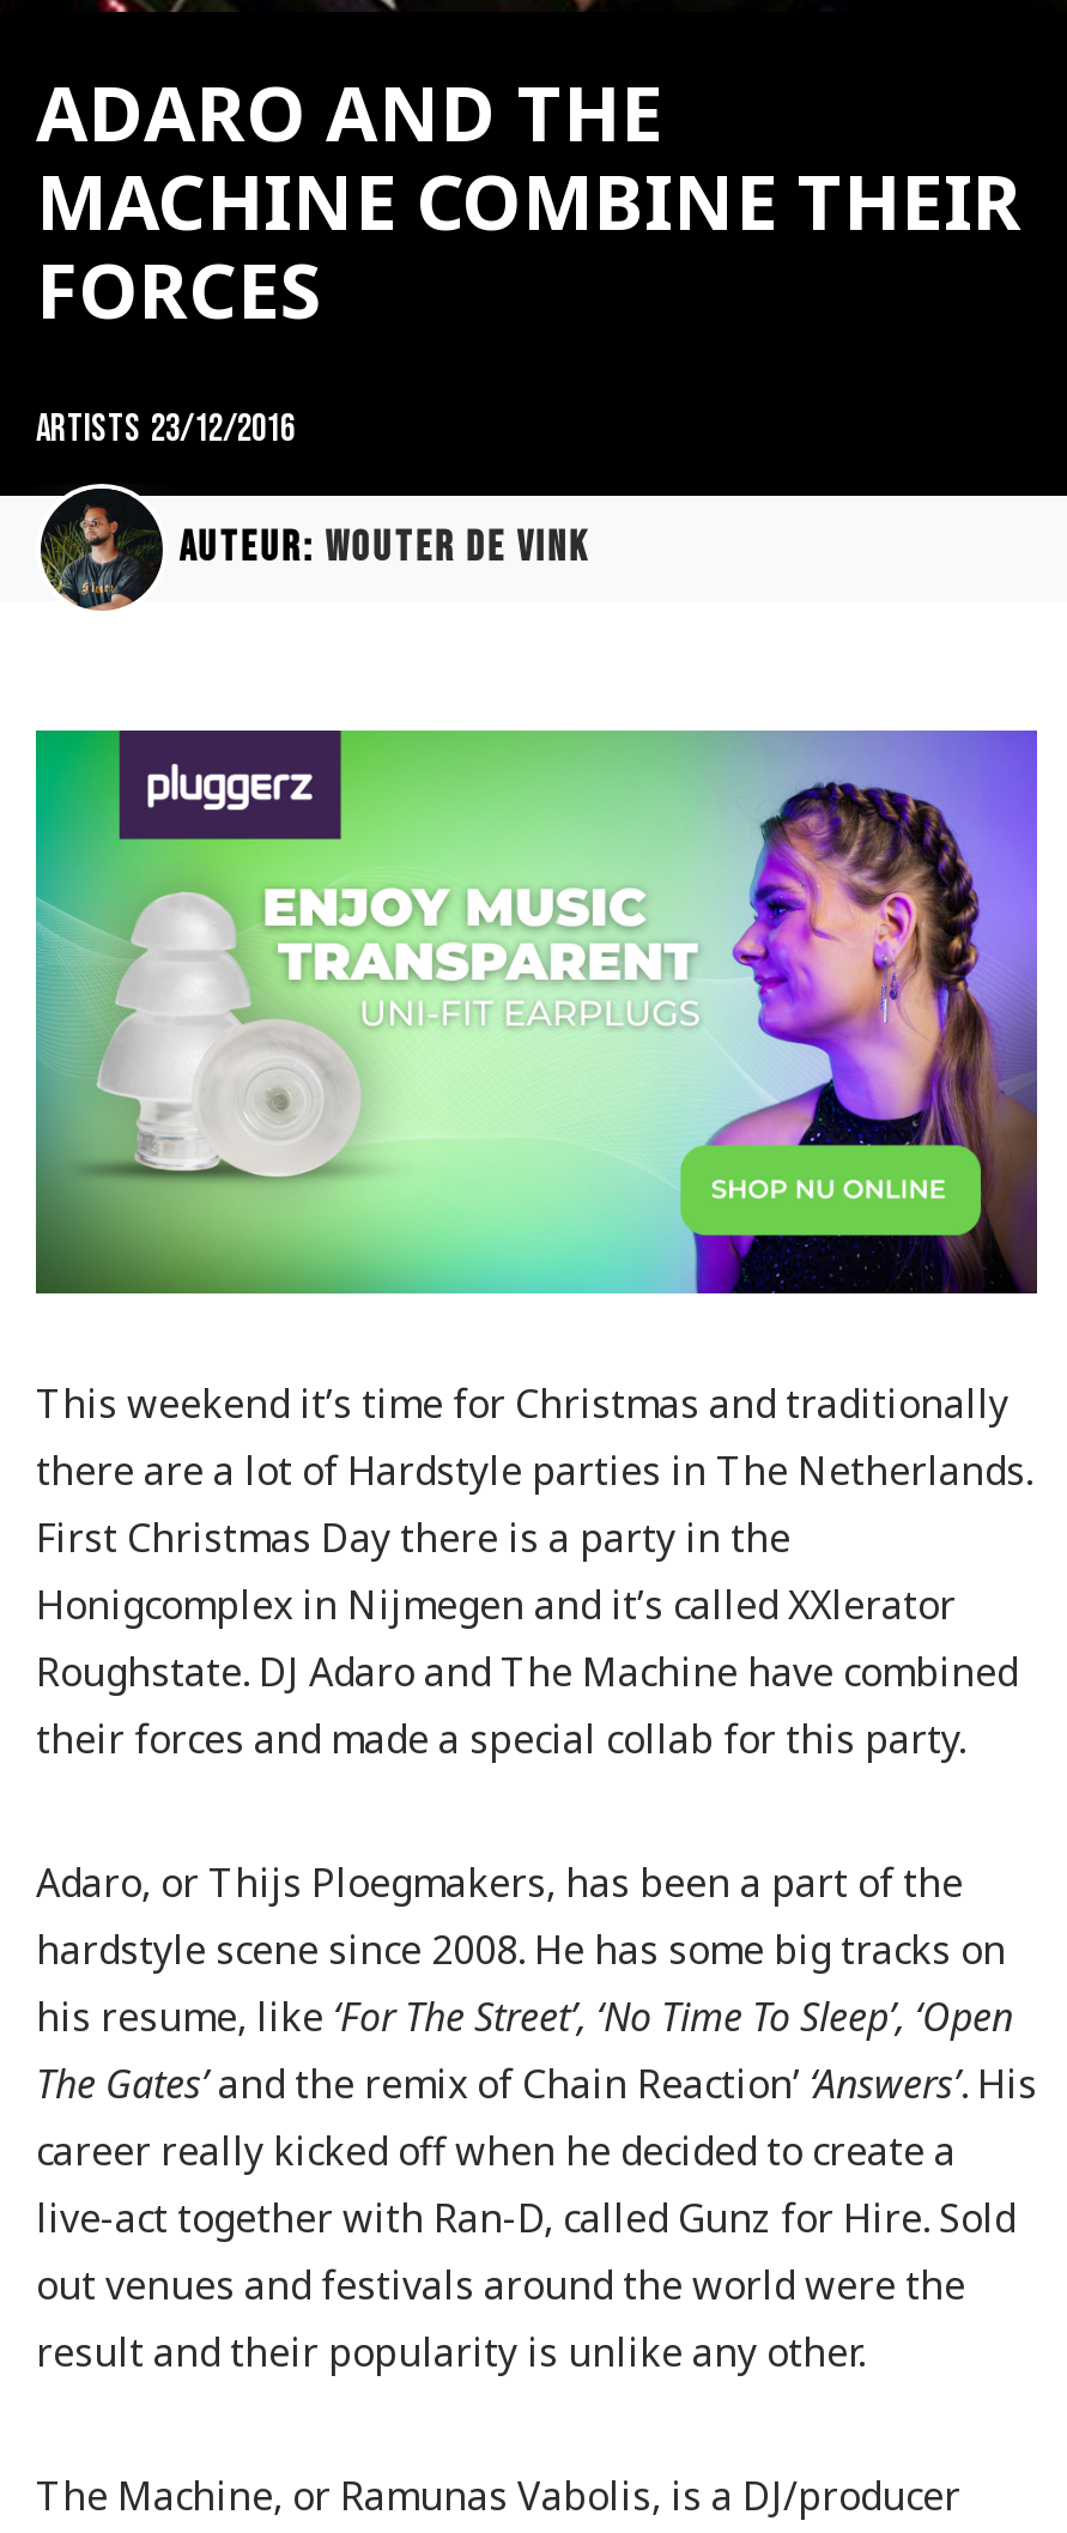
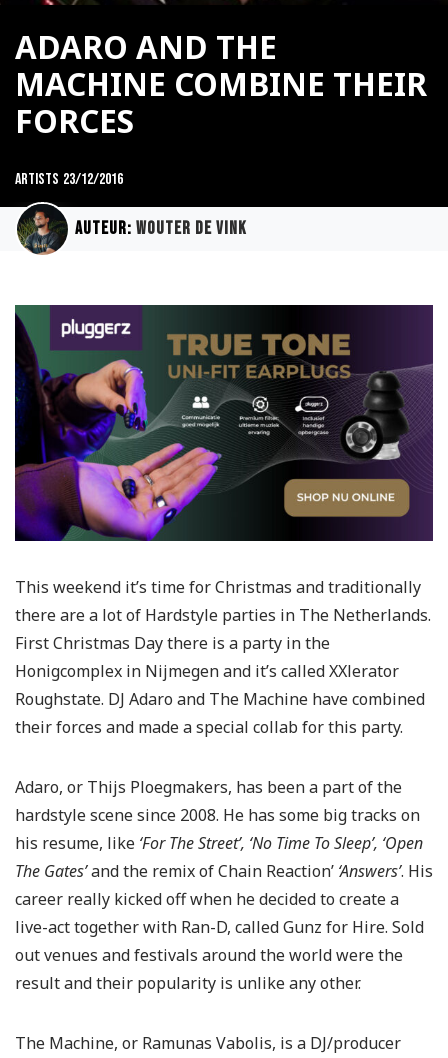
- [image]
+ [image]
